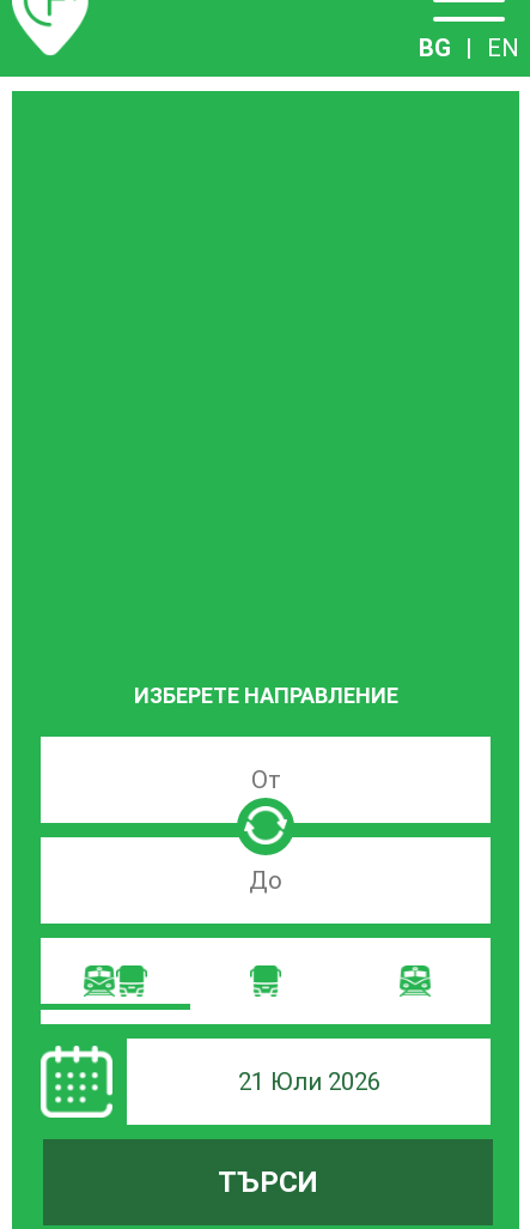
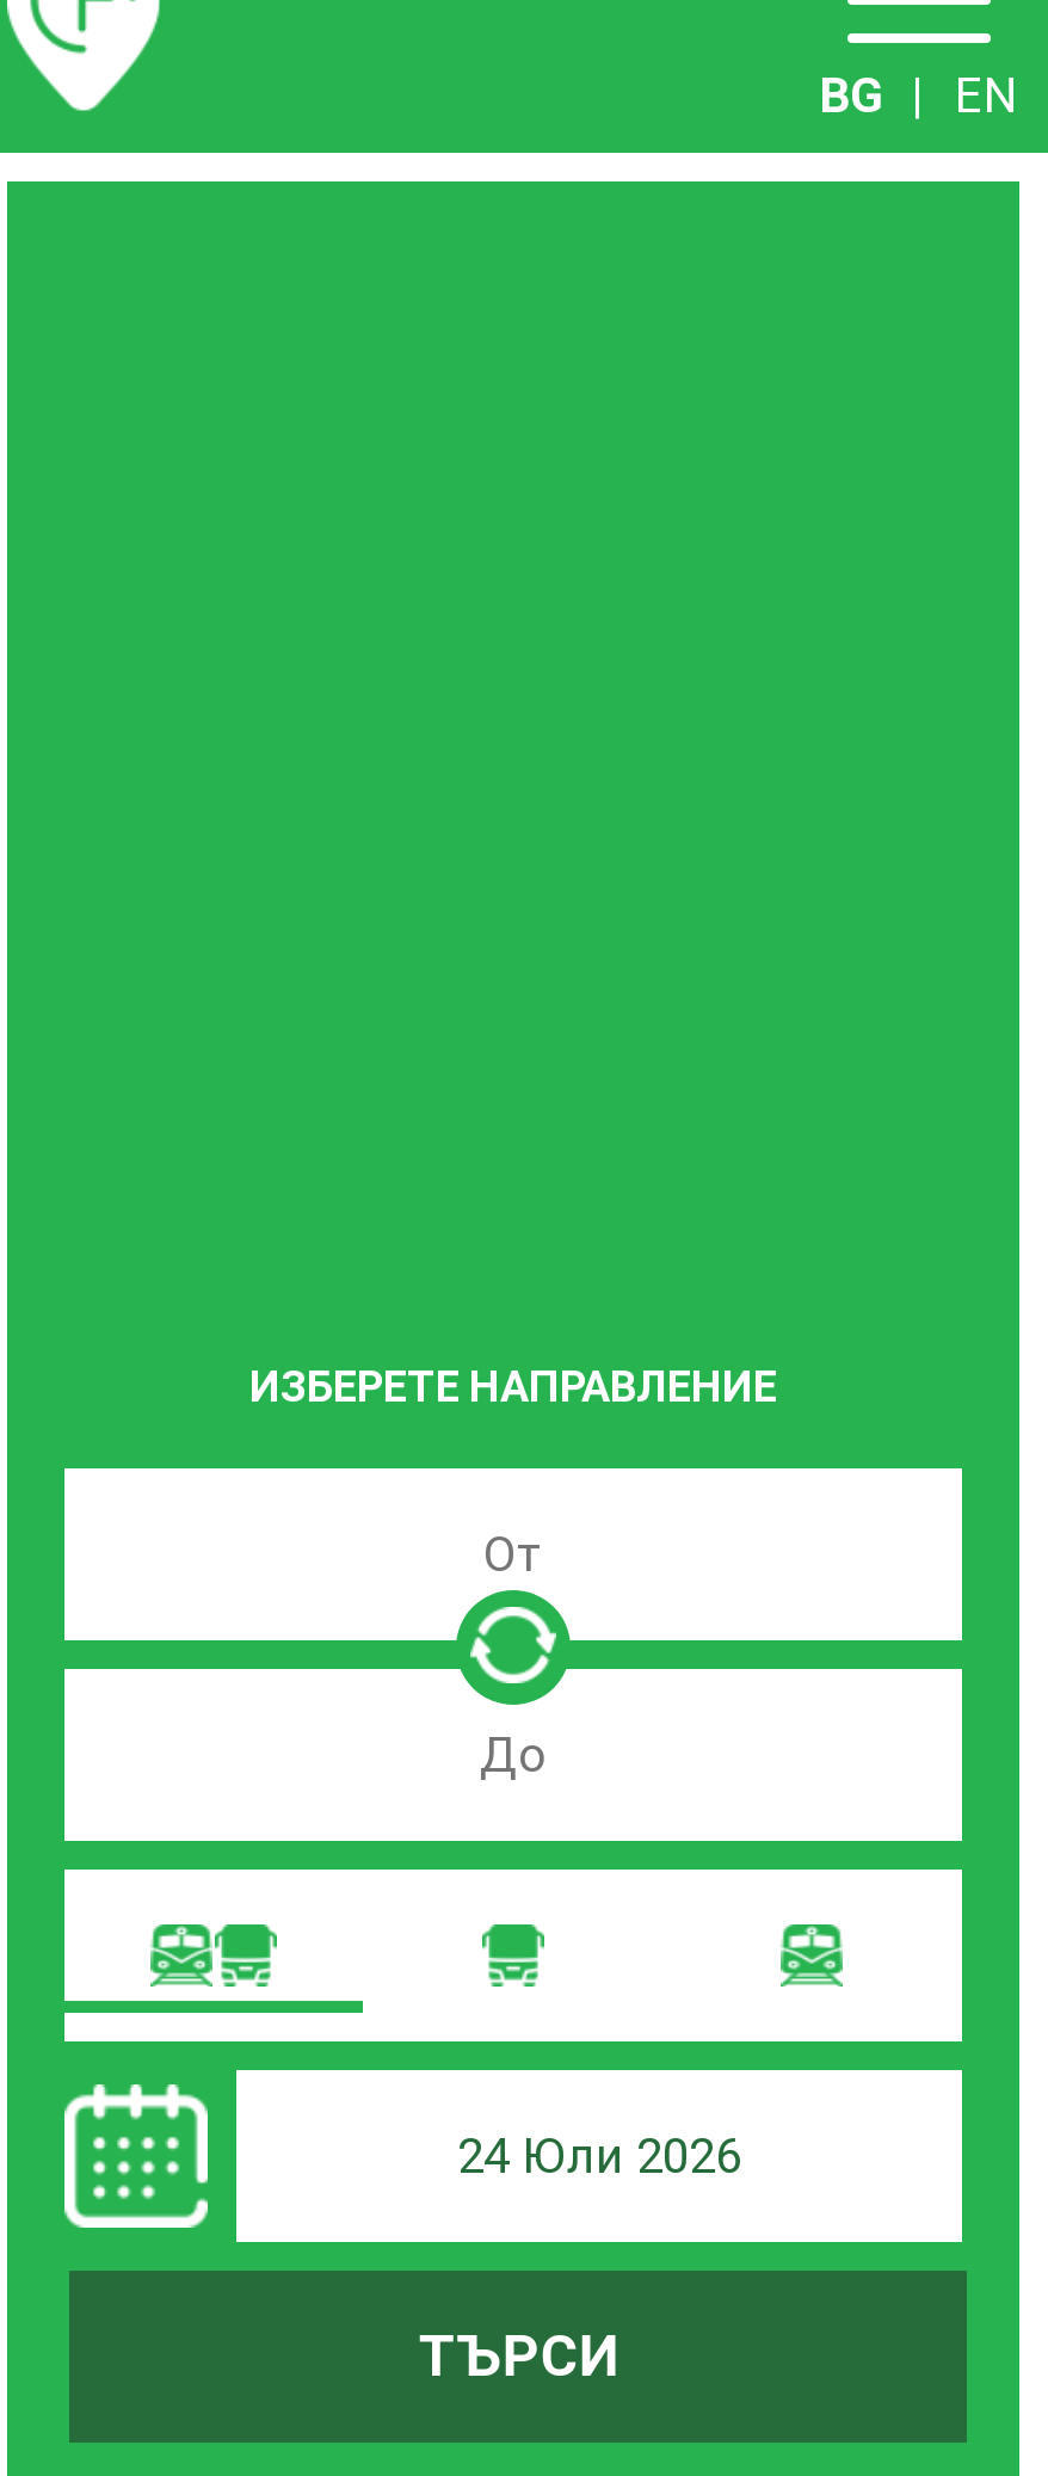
- 21 Юли 2026
+ 24 Юли 2026
